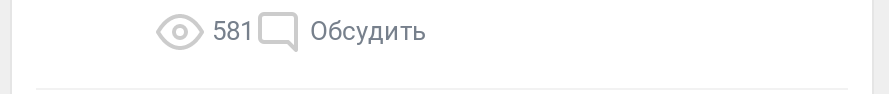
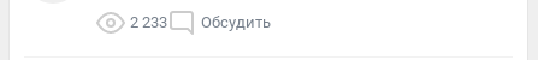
- 581 Обсудить
+ 2 233 Обсудить
